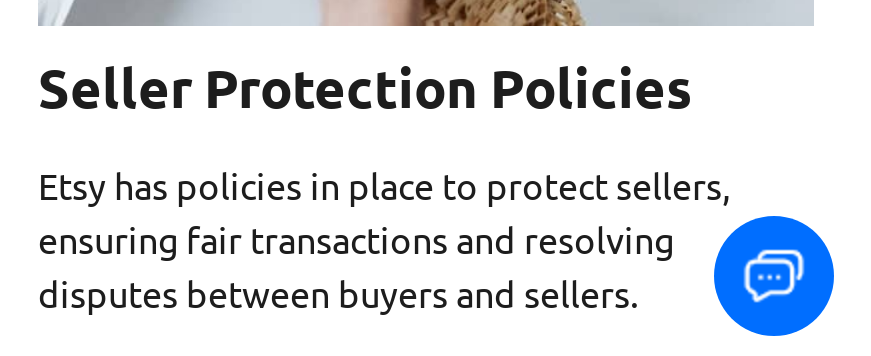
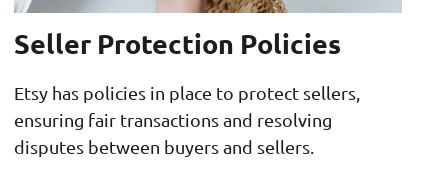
- [image]
